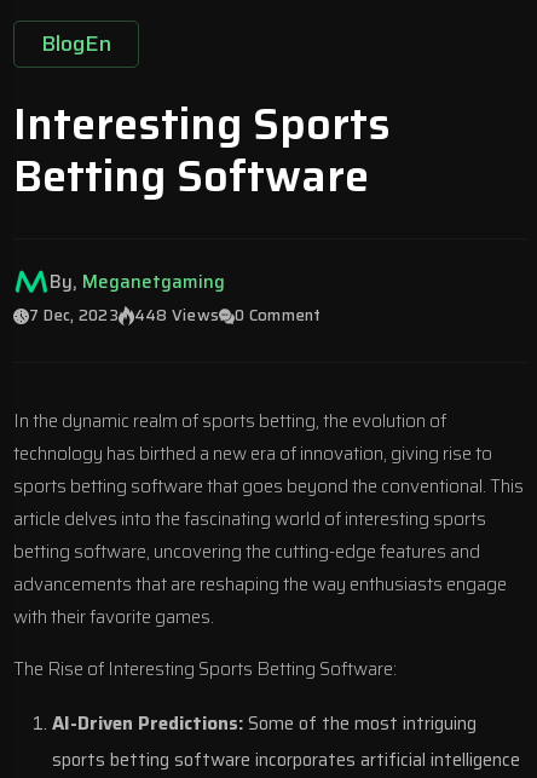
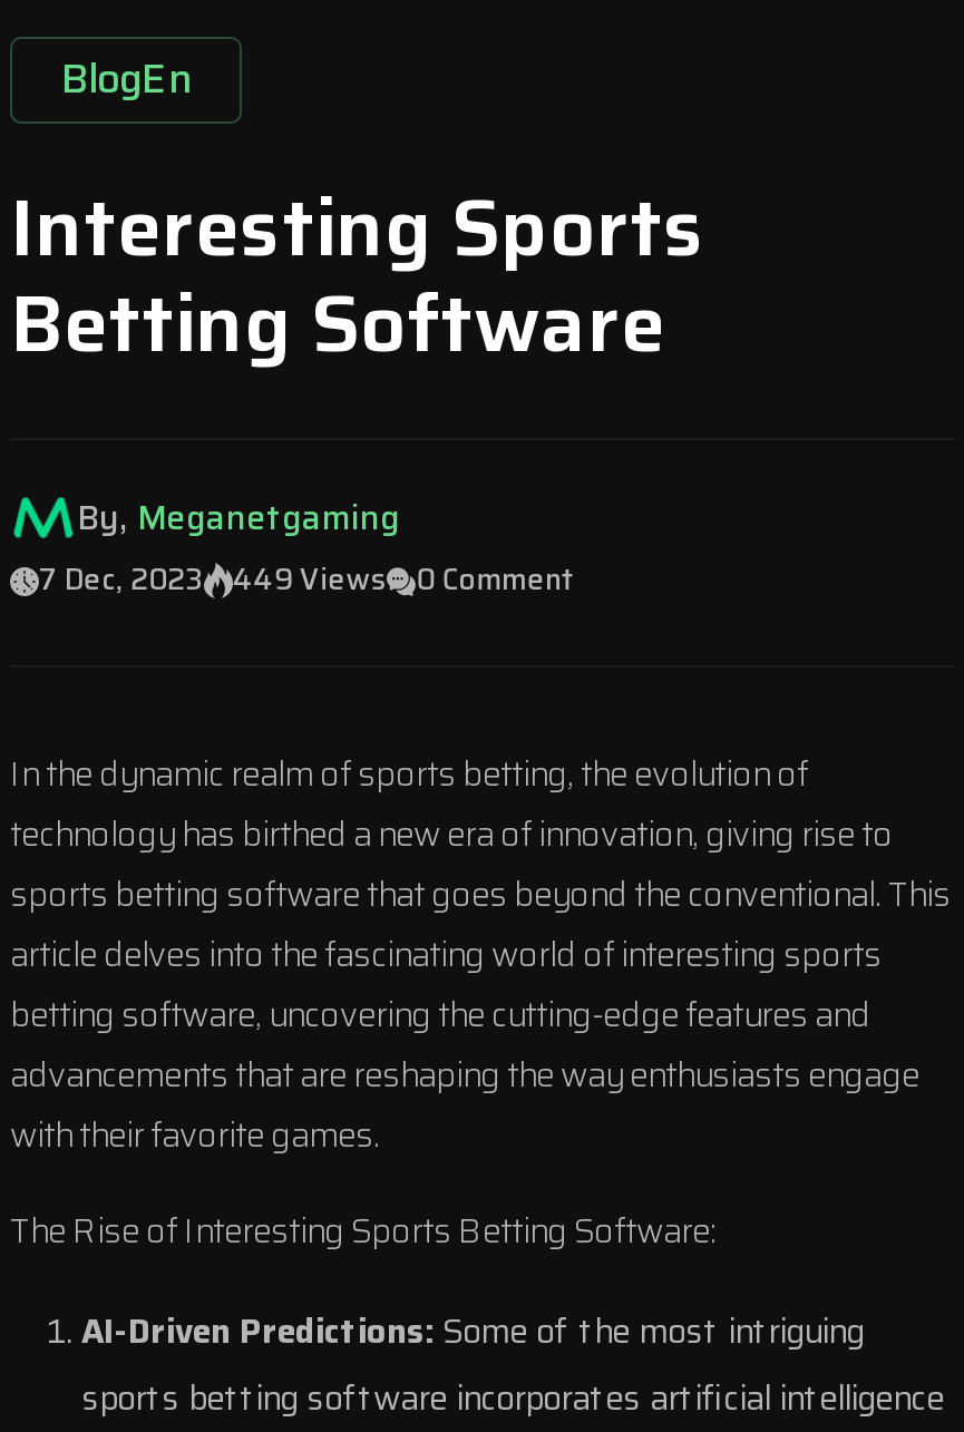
- 448 Views
+ 449 Views
